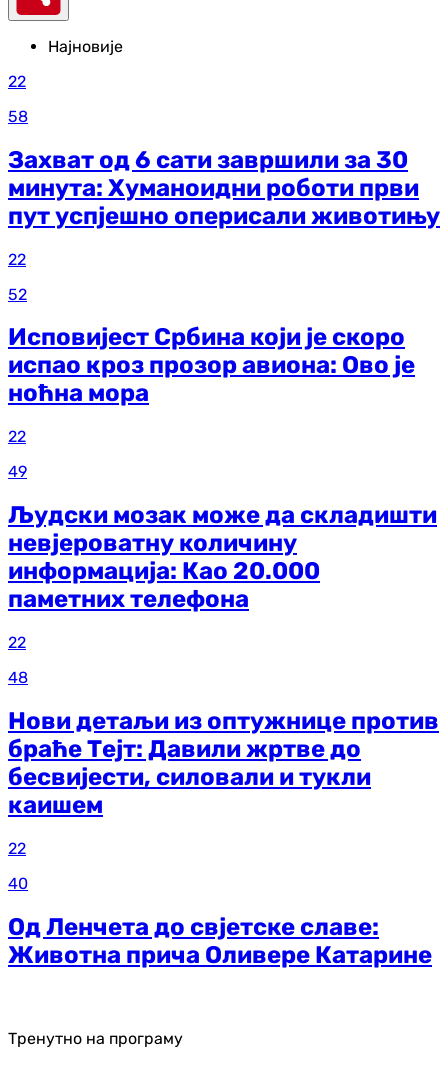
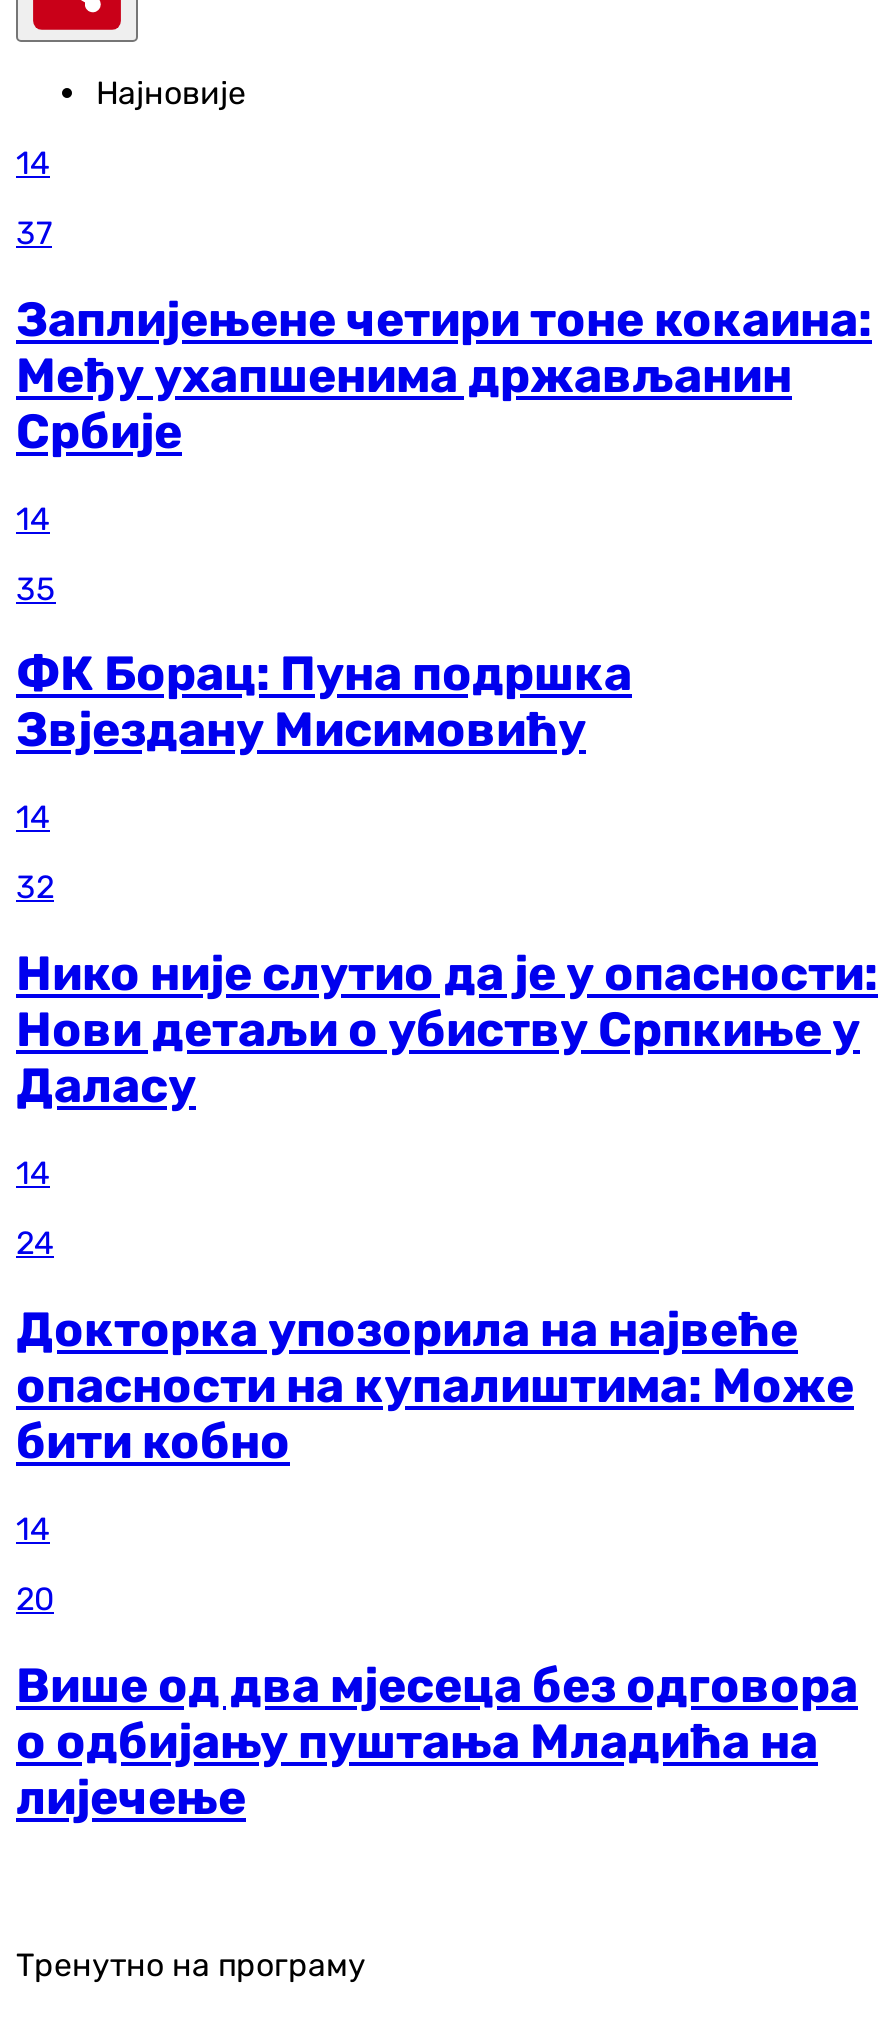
- 22
+ 14

- 58
+ 37

- Захват од 6 сати завршили за 30
- минута: Хуманоидни роботи први
- пут успјешно оперисали животињу
+ Заплијењене четири тоне кокаина:
+ Међу ухапшенима држављанин
+ Србије

- 22
+ 14

- 52
+ 35

- Исповијест Србина који је скоро
- испао кроз прозор авиона: Ово је
- ноћна мора
+ ФК Борац: Пуна подршка
+ Звјездану Мисимовићу

- 22
+ 14

- 49
+ 32

- Људски мозак може да складишти
- невјероватну количину
- информација: Као 20.000
- паметних телефона
+ Нико није слутио да је у опасности:
+ Нови детаљи о убиству Српкиње у
+ Даласу

- 22
+ 14

- 48
+ 24

- Нови детаљи из оптужнице против
- браће Тејт: Давили жртве до
- бесвијести, силовали и тукли
- каишем
+ Докторка упозорила на највеће
+ опасности на купалиштима: Може
+ бити кобно

- 22
+ 14

- 40
+ 20

- Од Ленчета до свјетске славе:
- Животна прича Оливере Катарине
+ Више од два мјесеца без одговора
+ о одбијању пуштања Младића на
+ лијечење
